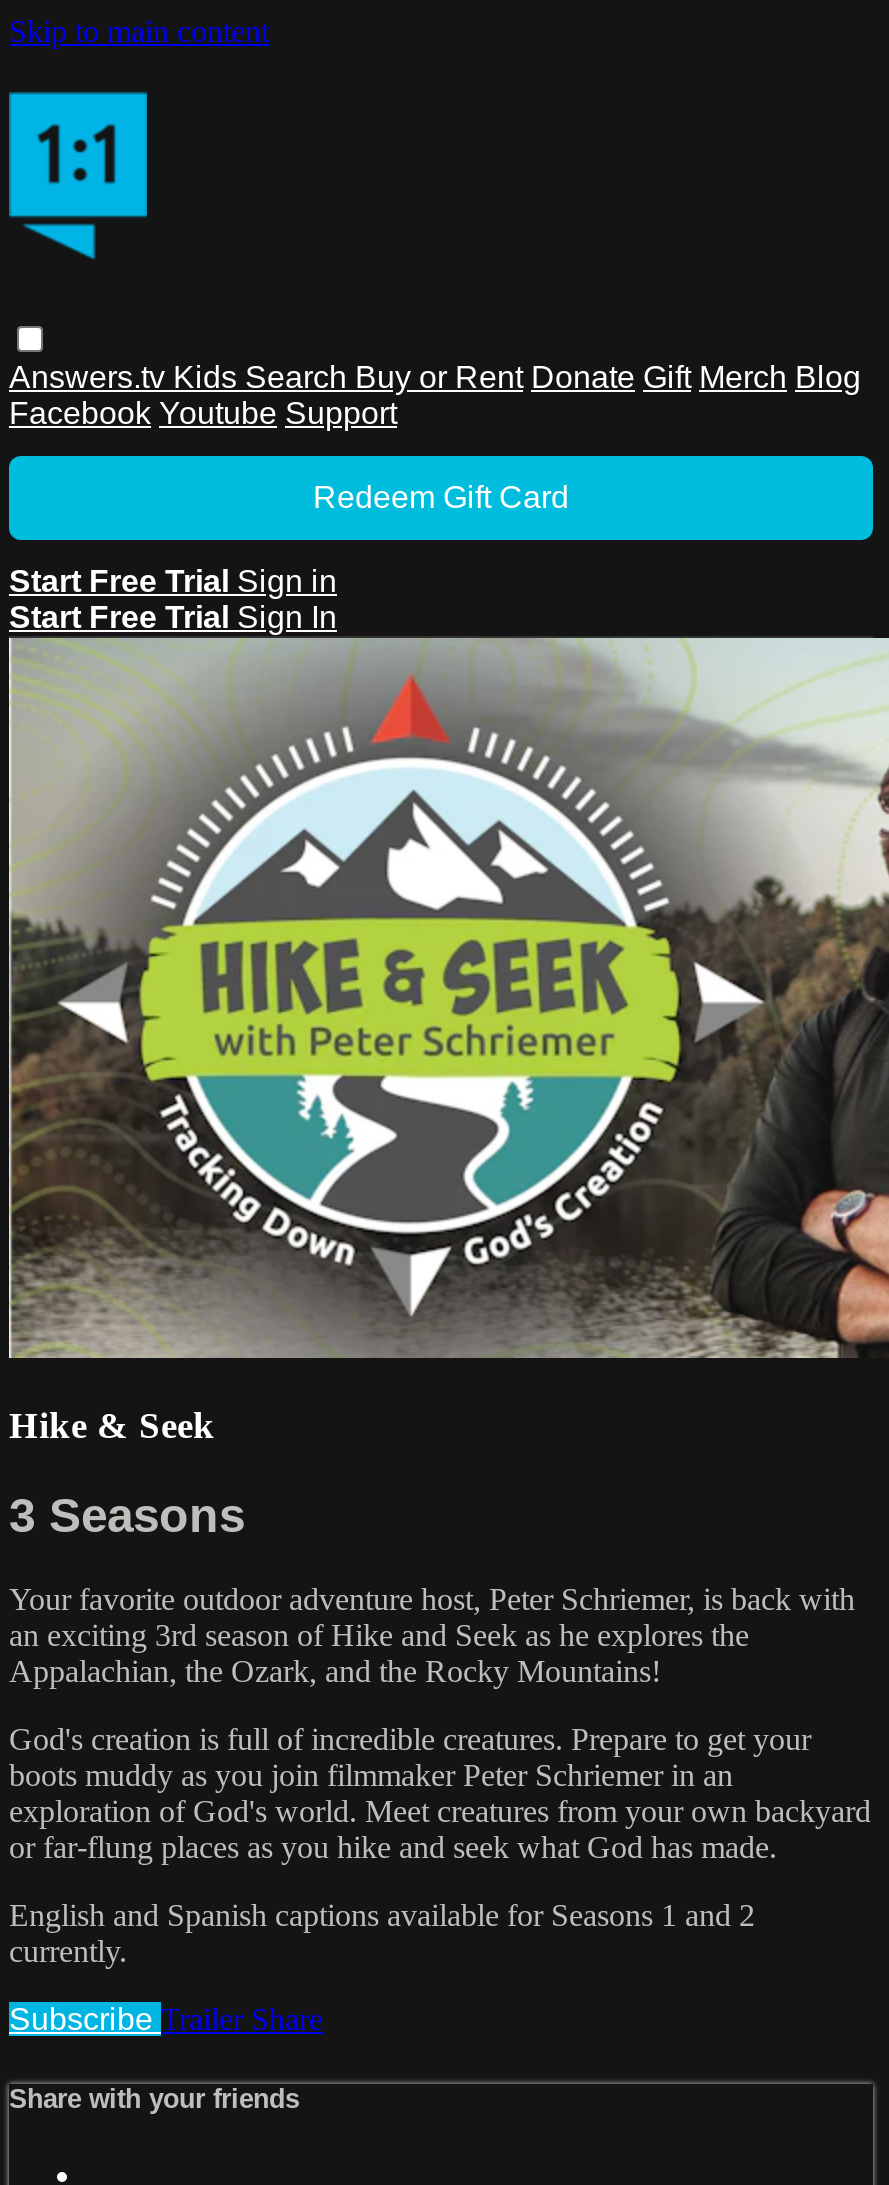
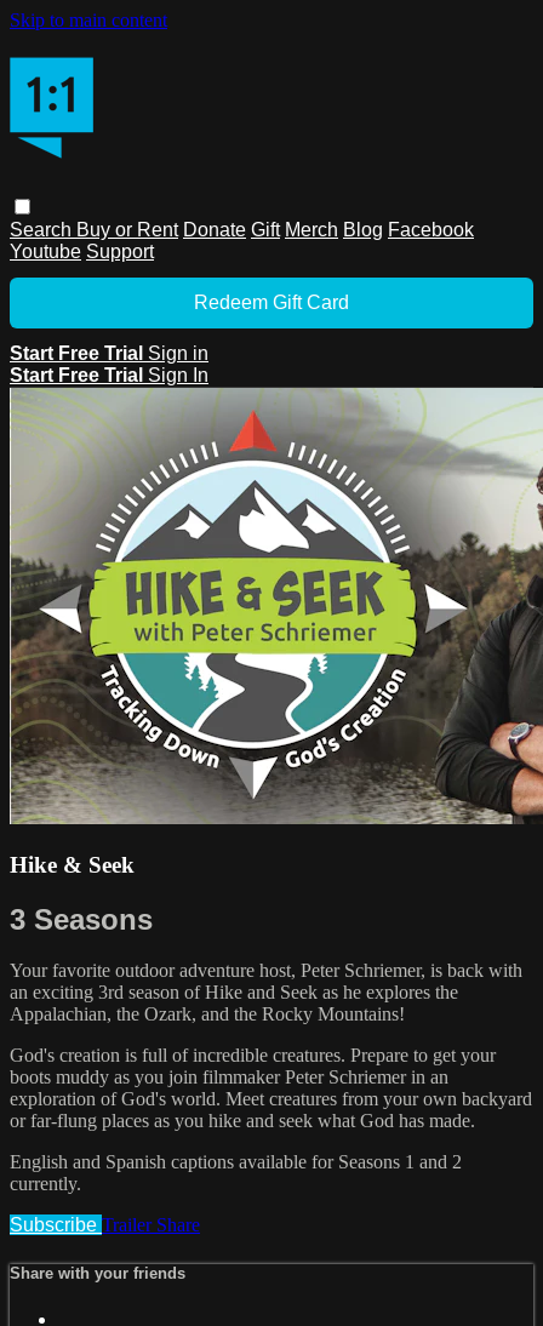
- Answers.tv Kids Search Buy or Rent Donate Gift Merch Blog
- Facebook Youtube Support
+ Search Buy or Rent Donate Gift Merch Blog Facebook
+ Youtube Support
